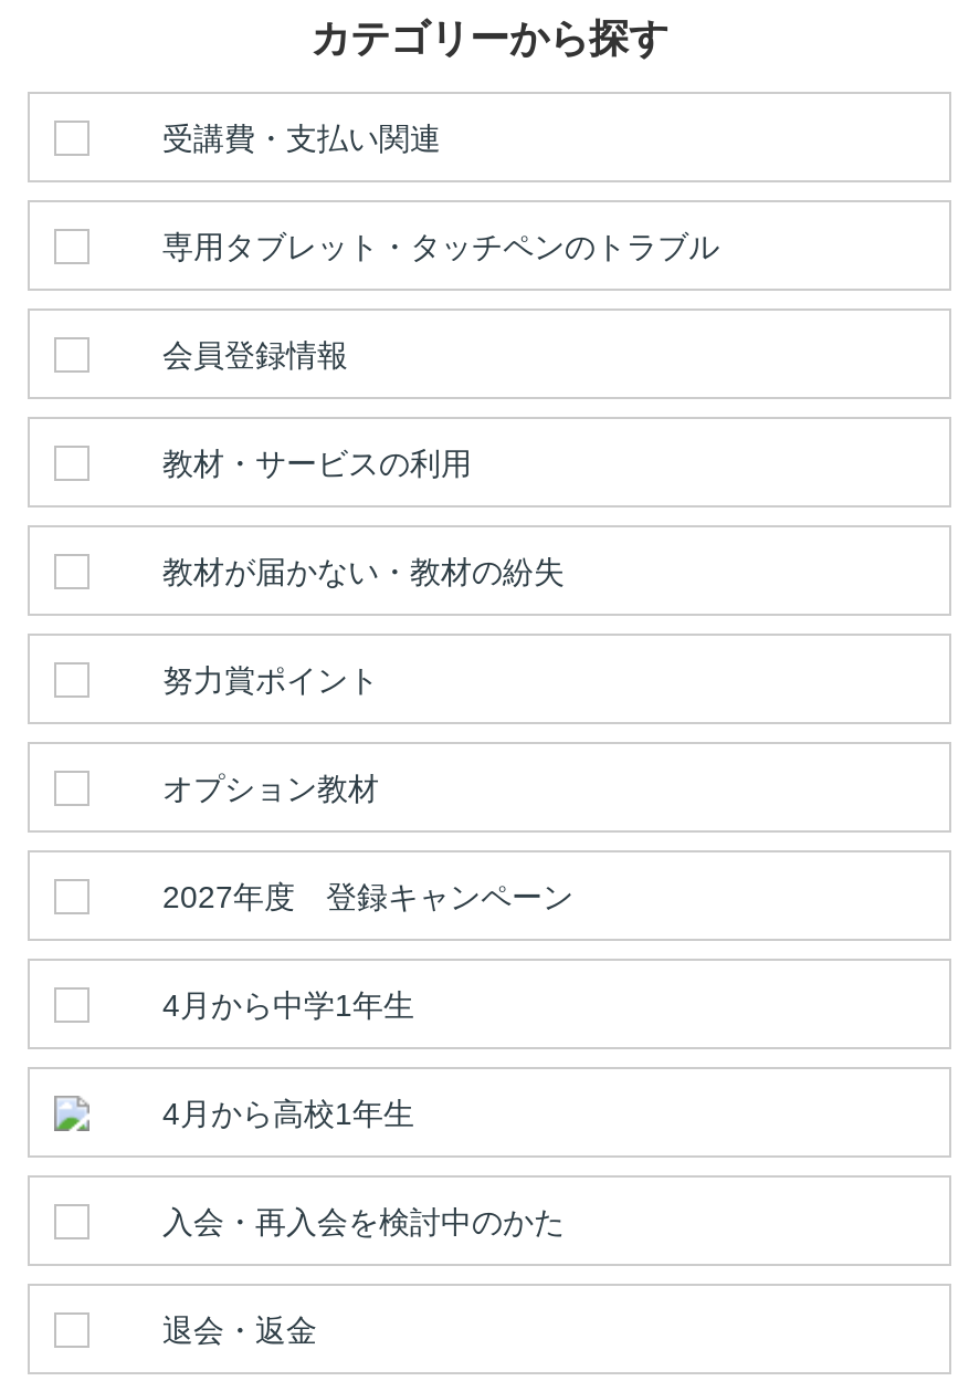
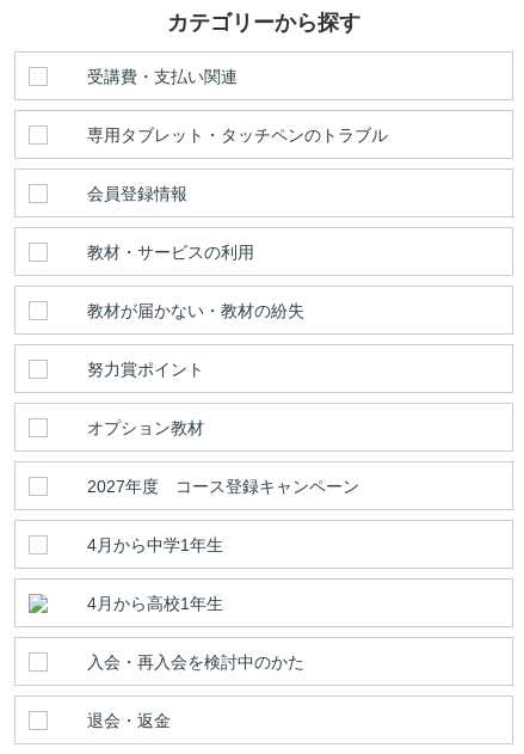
- 2027年度 登録キャンペーン
+ 2027年度 コース登録キャンペーン
